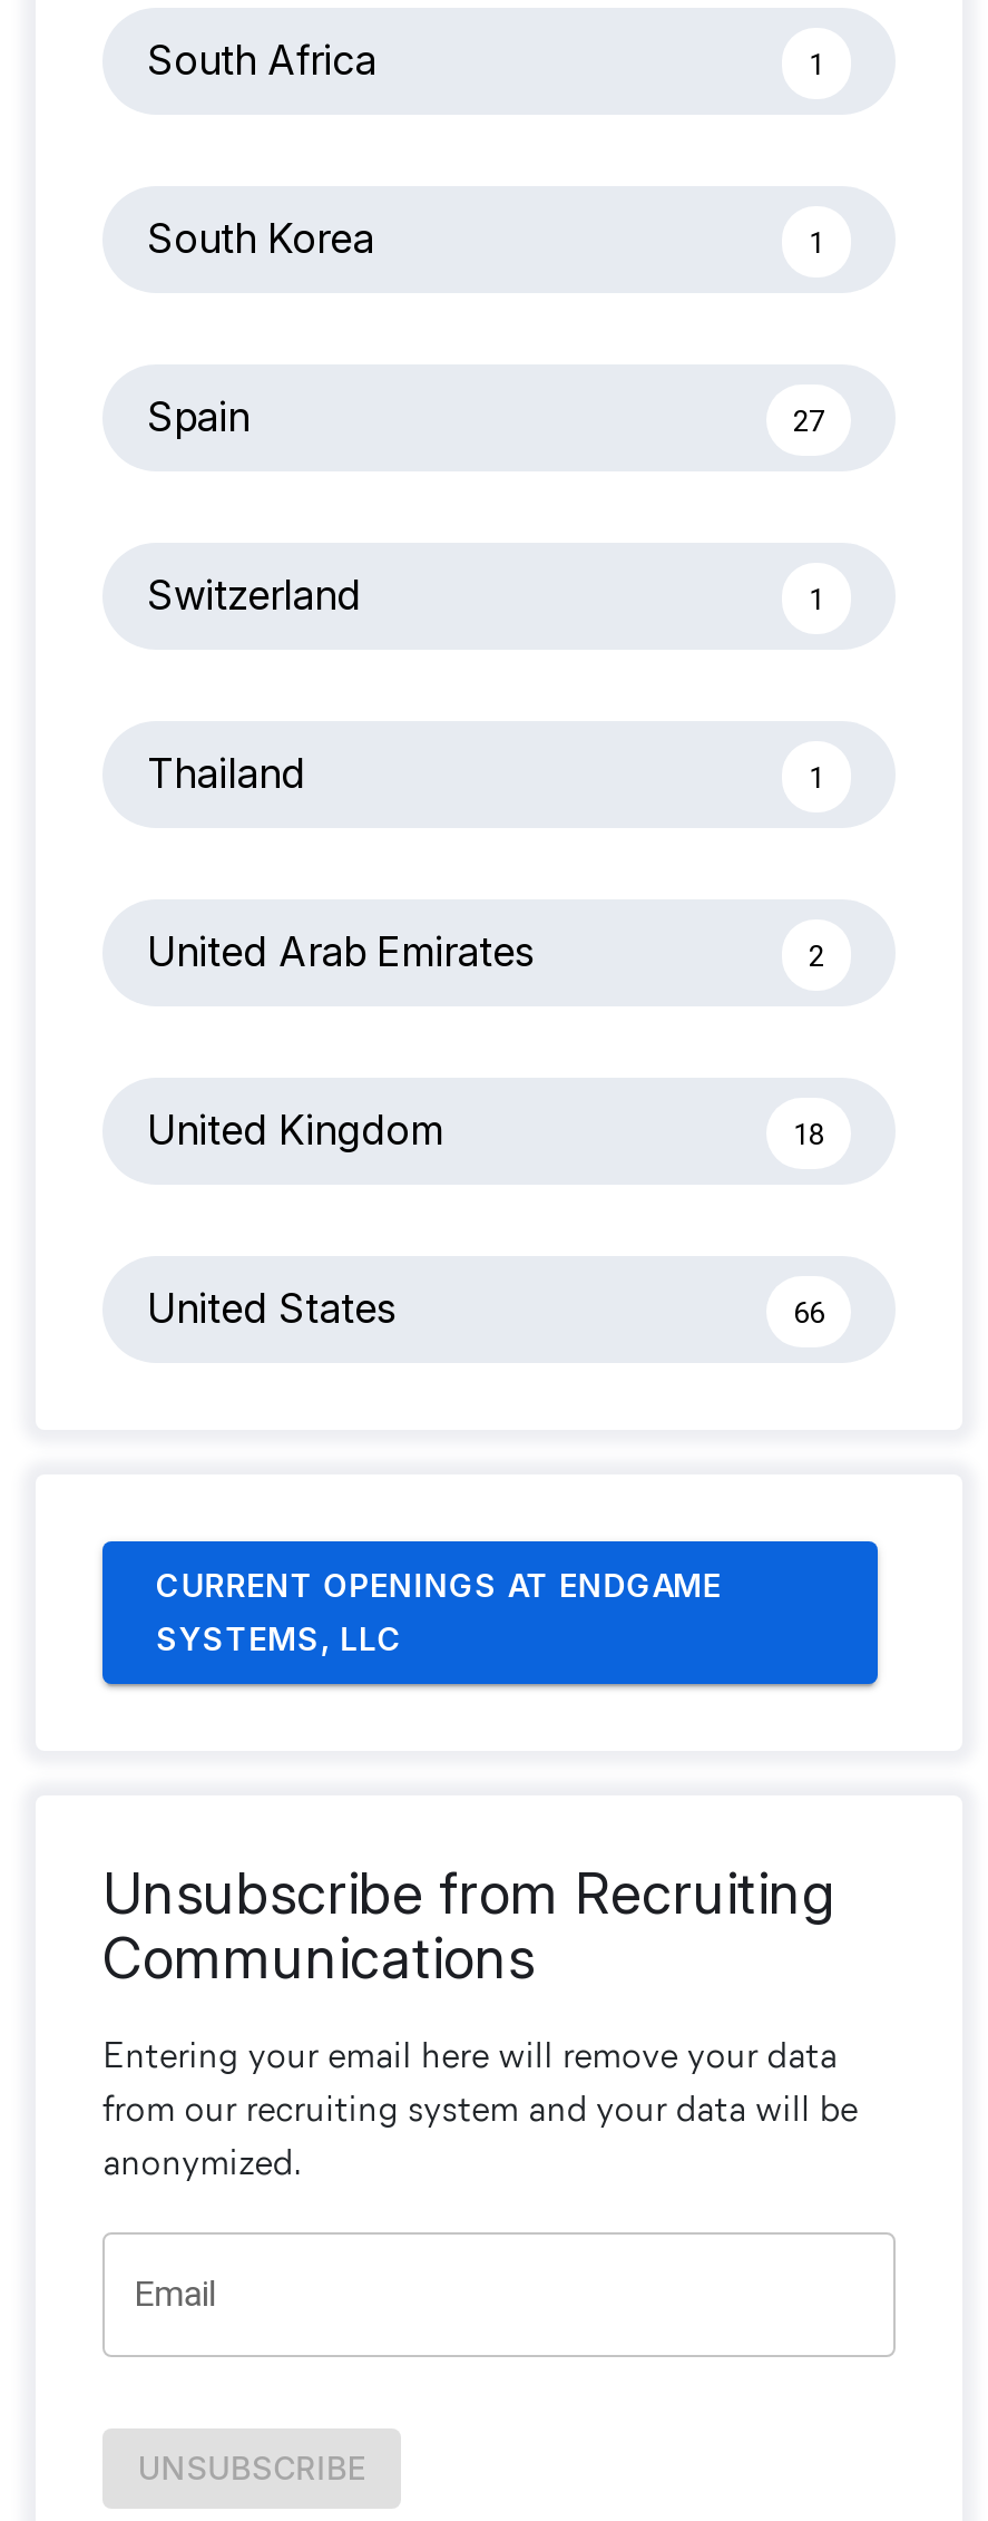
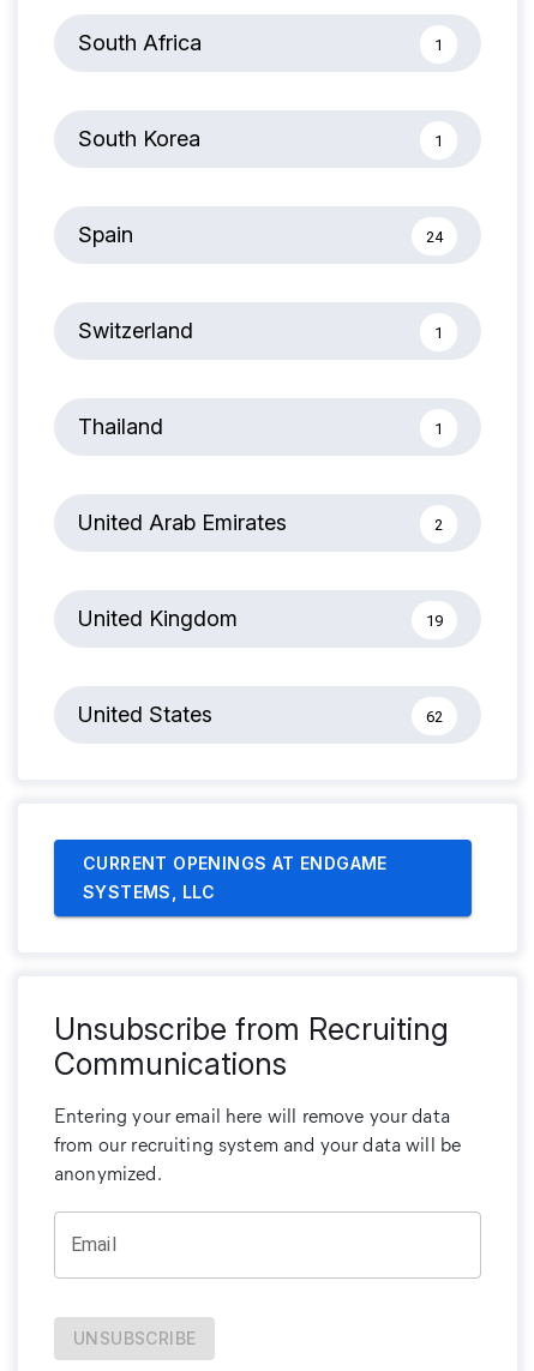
- 27
+ 24

- 18
+ 19

- 66
+ 62
